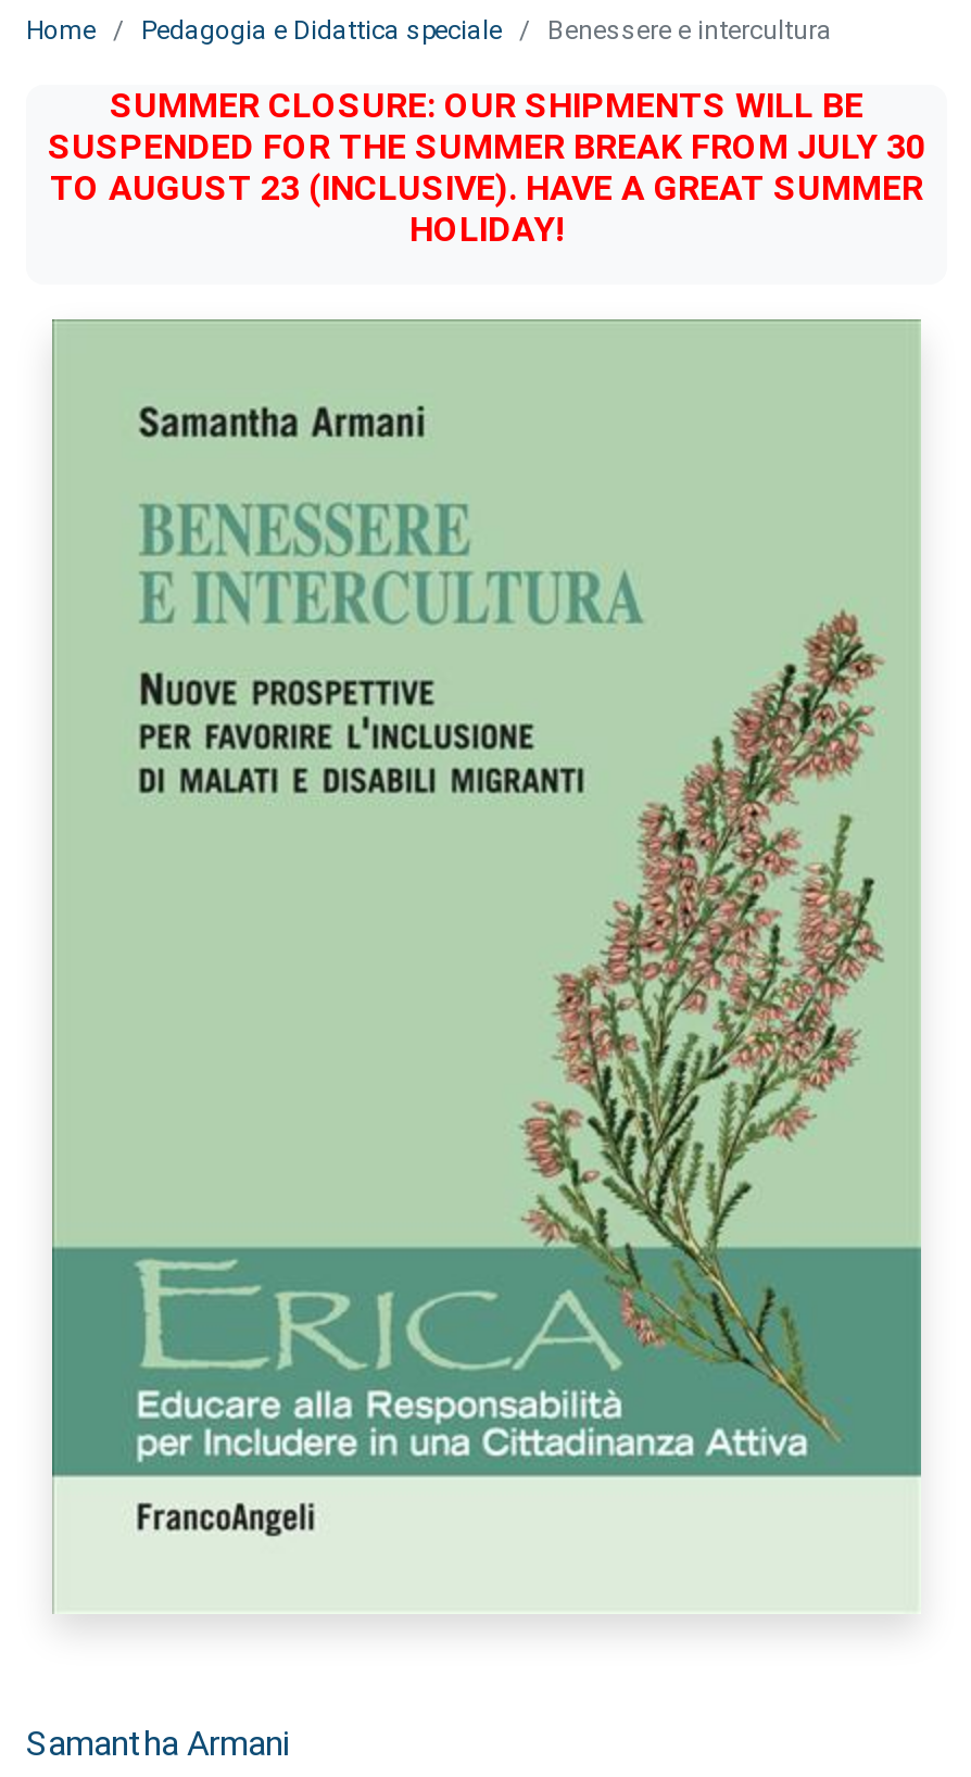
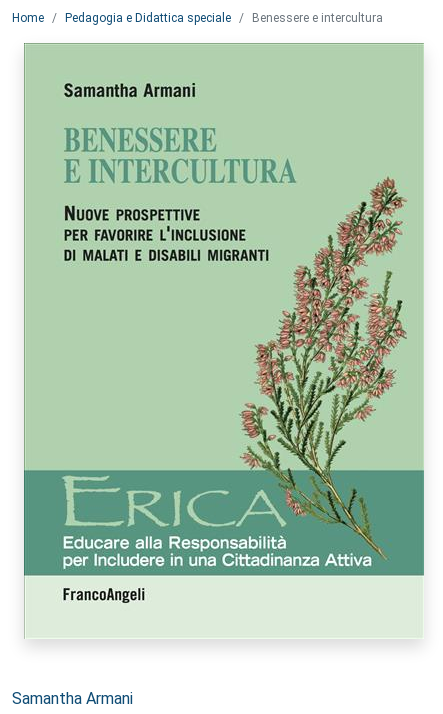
- SUMMER CLOSURE: OUR SHIPMENTS WILL BE
- SUSPENDED FOR THE SUMMER BREAK FROM JULY 30
- TO AUGUST 23 (INCLUSIVE). HAVE A GREAT SUMMER
- HOLIDAY!
